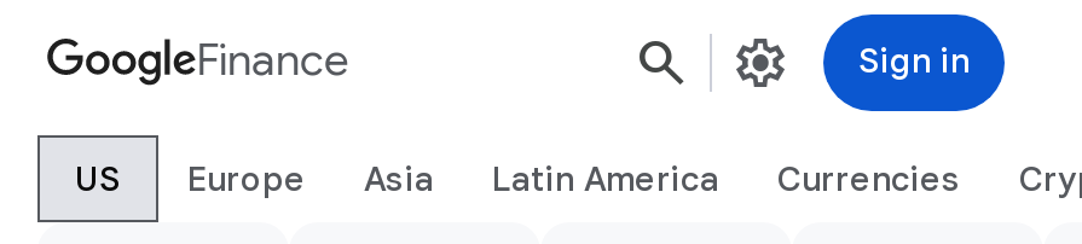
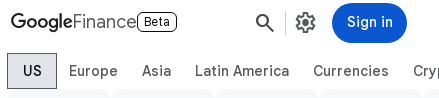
- Finance
+ Finance Beta
